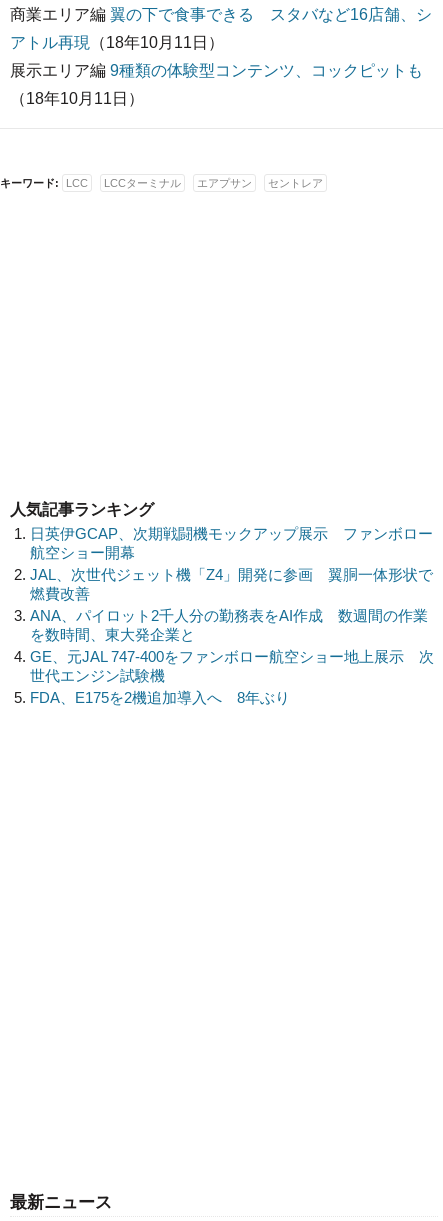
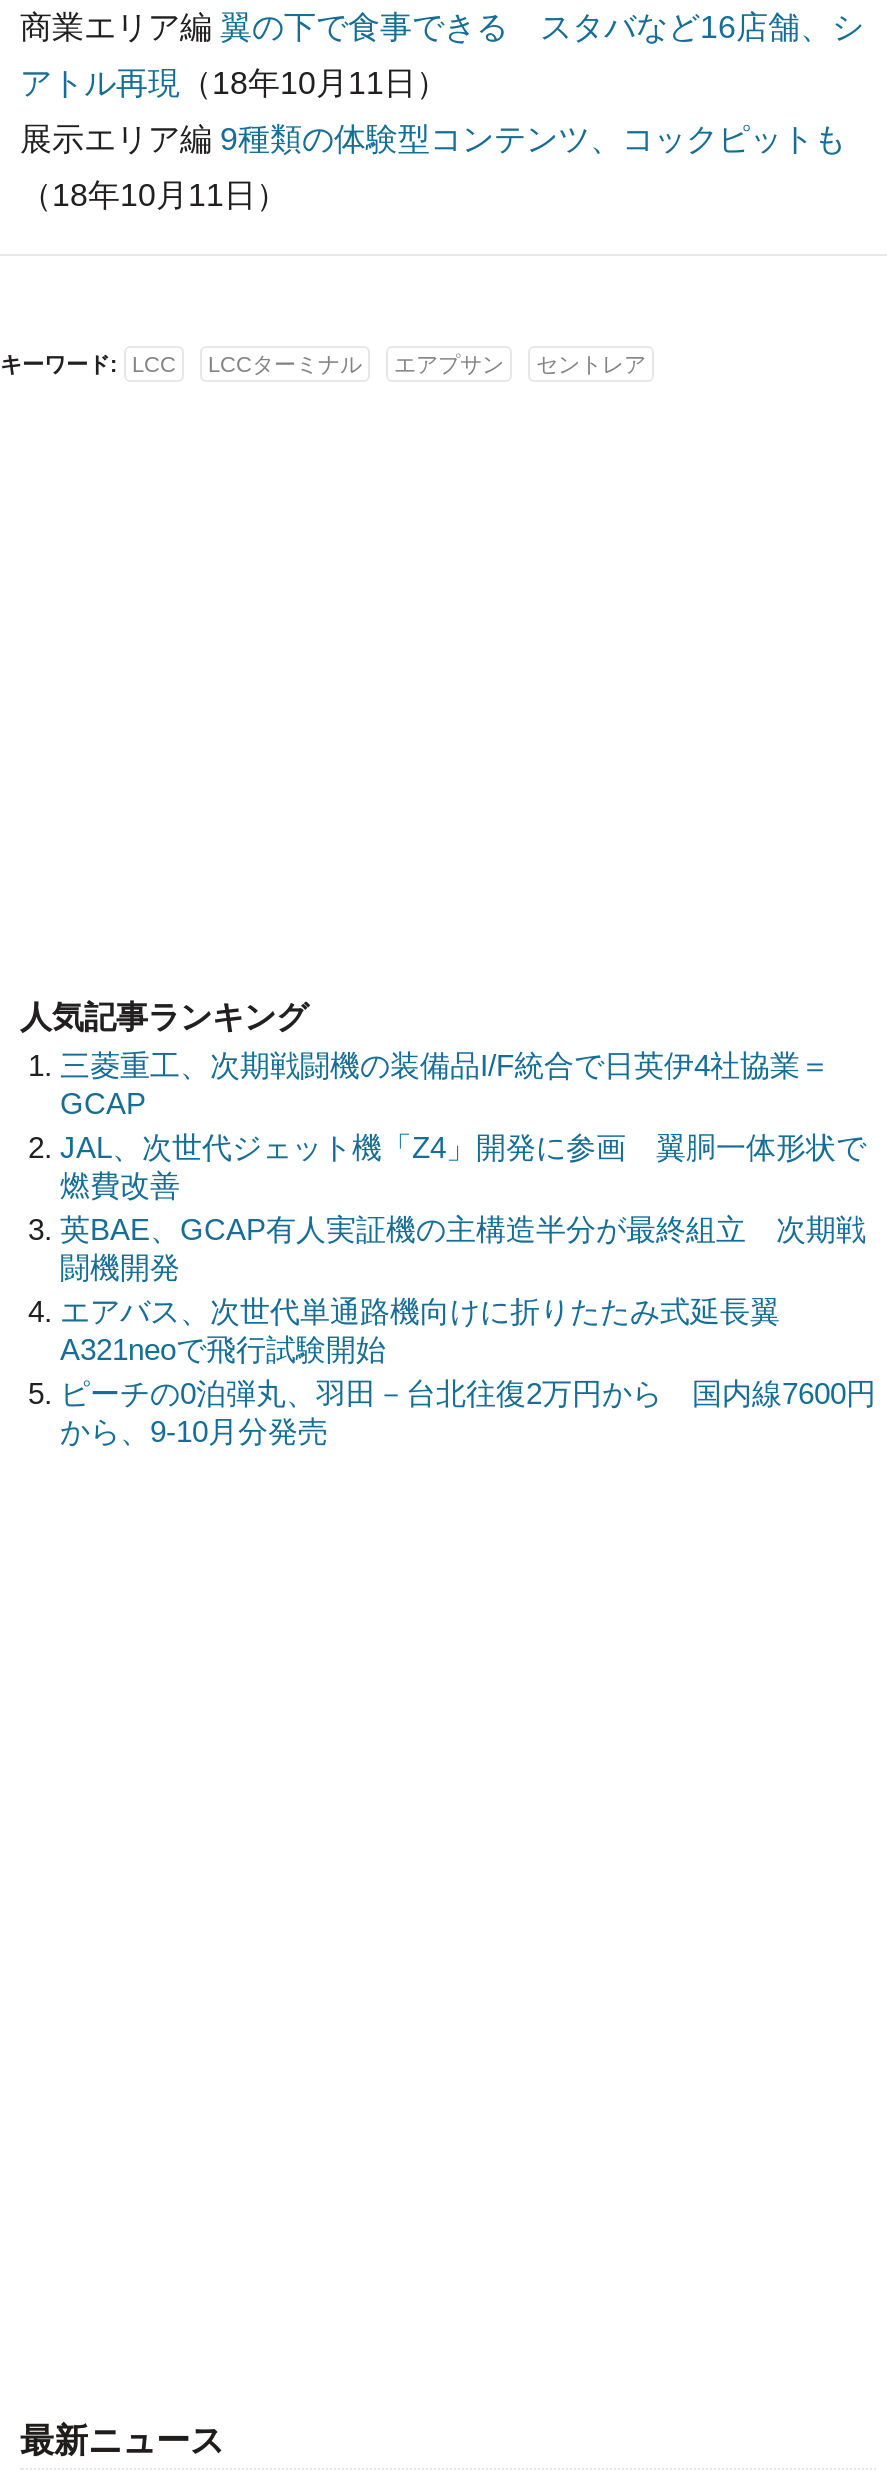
- 日英伊GCAP、次期戦闘機モックアップ展示 ファンボロー
- 航空ショー開幕
+ 三菱重工、次期戦闘機の装備品I/F統合で日英伊4社協業＝
+ GCAP

- ANA、パイロット2千人分の勤務表をAI作成 数週間の作業
- を数時間、東大発企業と
- GE、元JAL 747-400をファンボロー航空ショー地上展示 次
- 世代エンジン試験機
- FDA、E175を2機追加導入へ 8年ぶり
+ 英BAE、GCAP有人実証機の主構造半分が最終組立 次期戦
+ 闘機開発
+ エアバス、次世代単通路機向けに折りたたみ式延長翼
+ A321neoで飛行試験開始
+ ピーチの0泊弾丸、羽田－台北往復2万円から 国内線7600円
+ から、9-10月分発売
